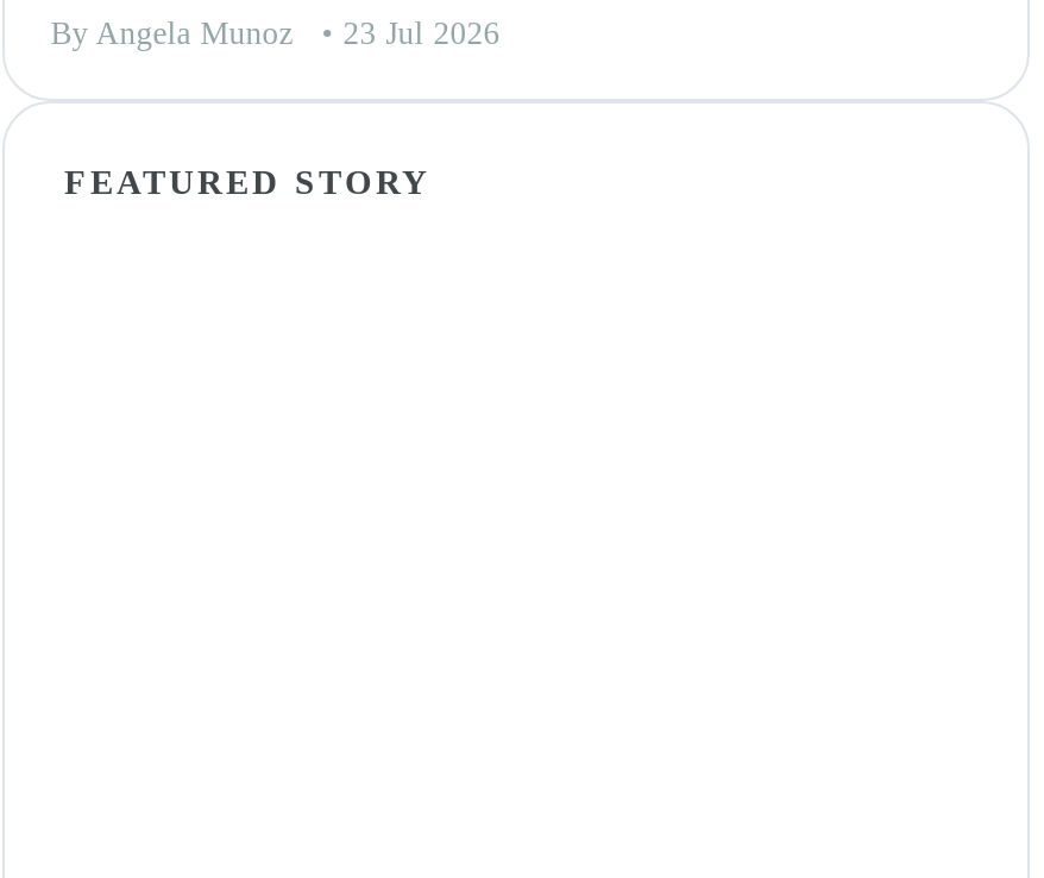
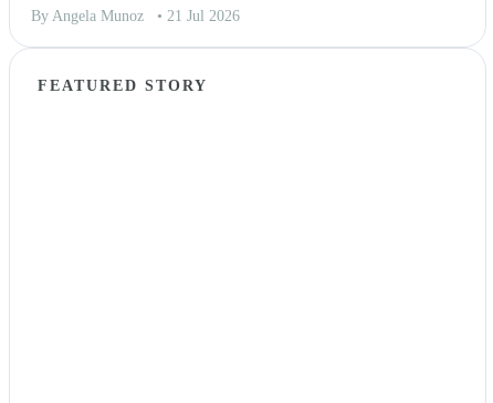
- By Angela Munoz • 23 Jul 2026
+ By Angela Munoz • 21 Jul 2026
